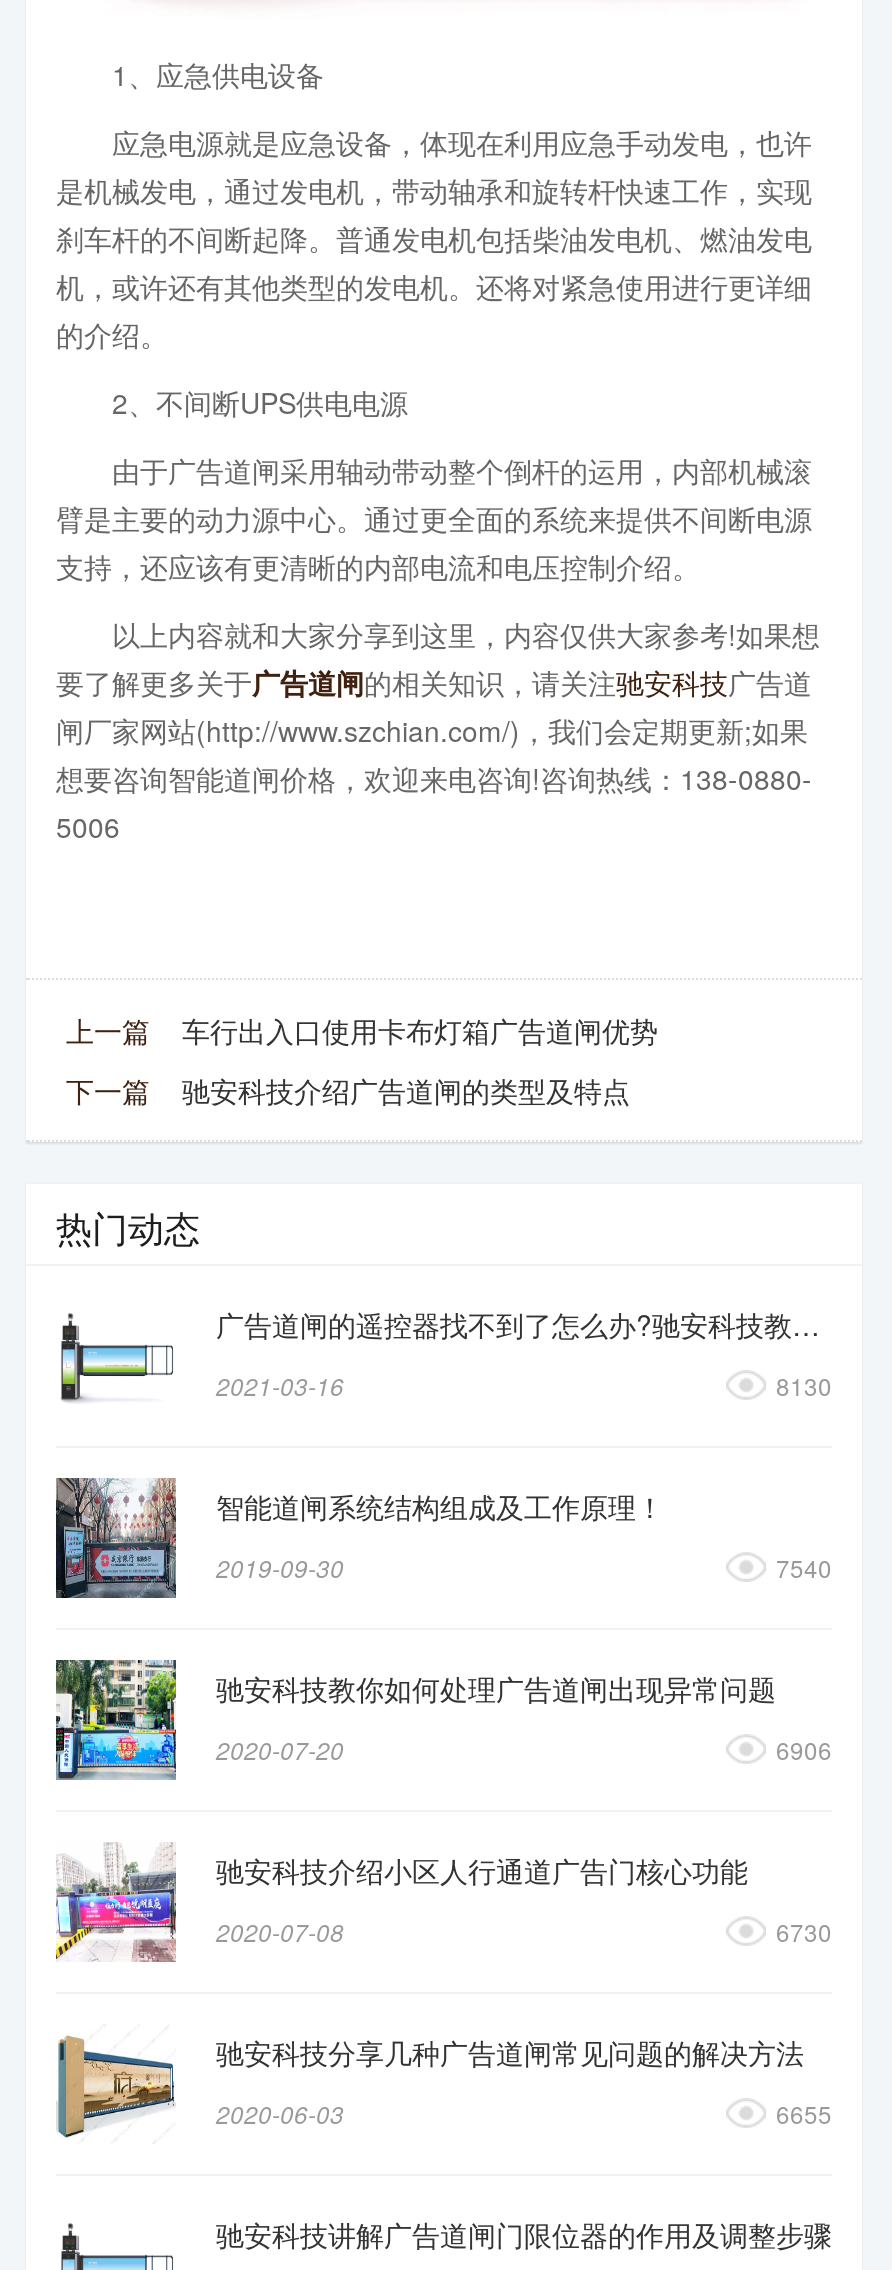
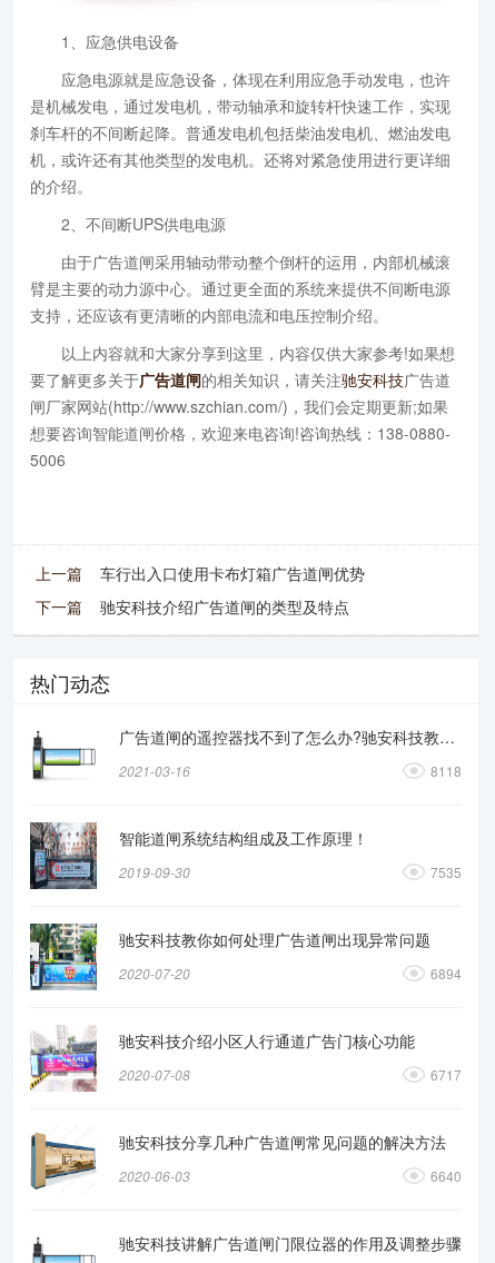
- 8130
+ 8118

- 7540
+ 7535

- 6906
+ 6894

- 6730
+ 6717

- 6655
+ 6640
